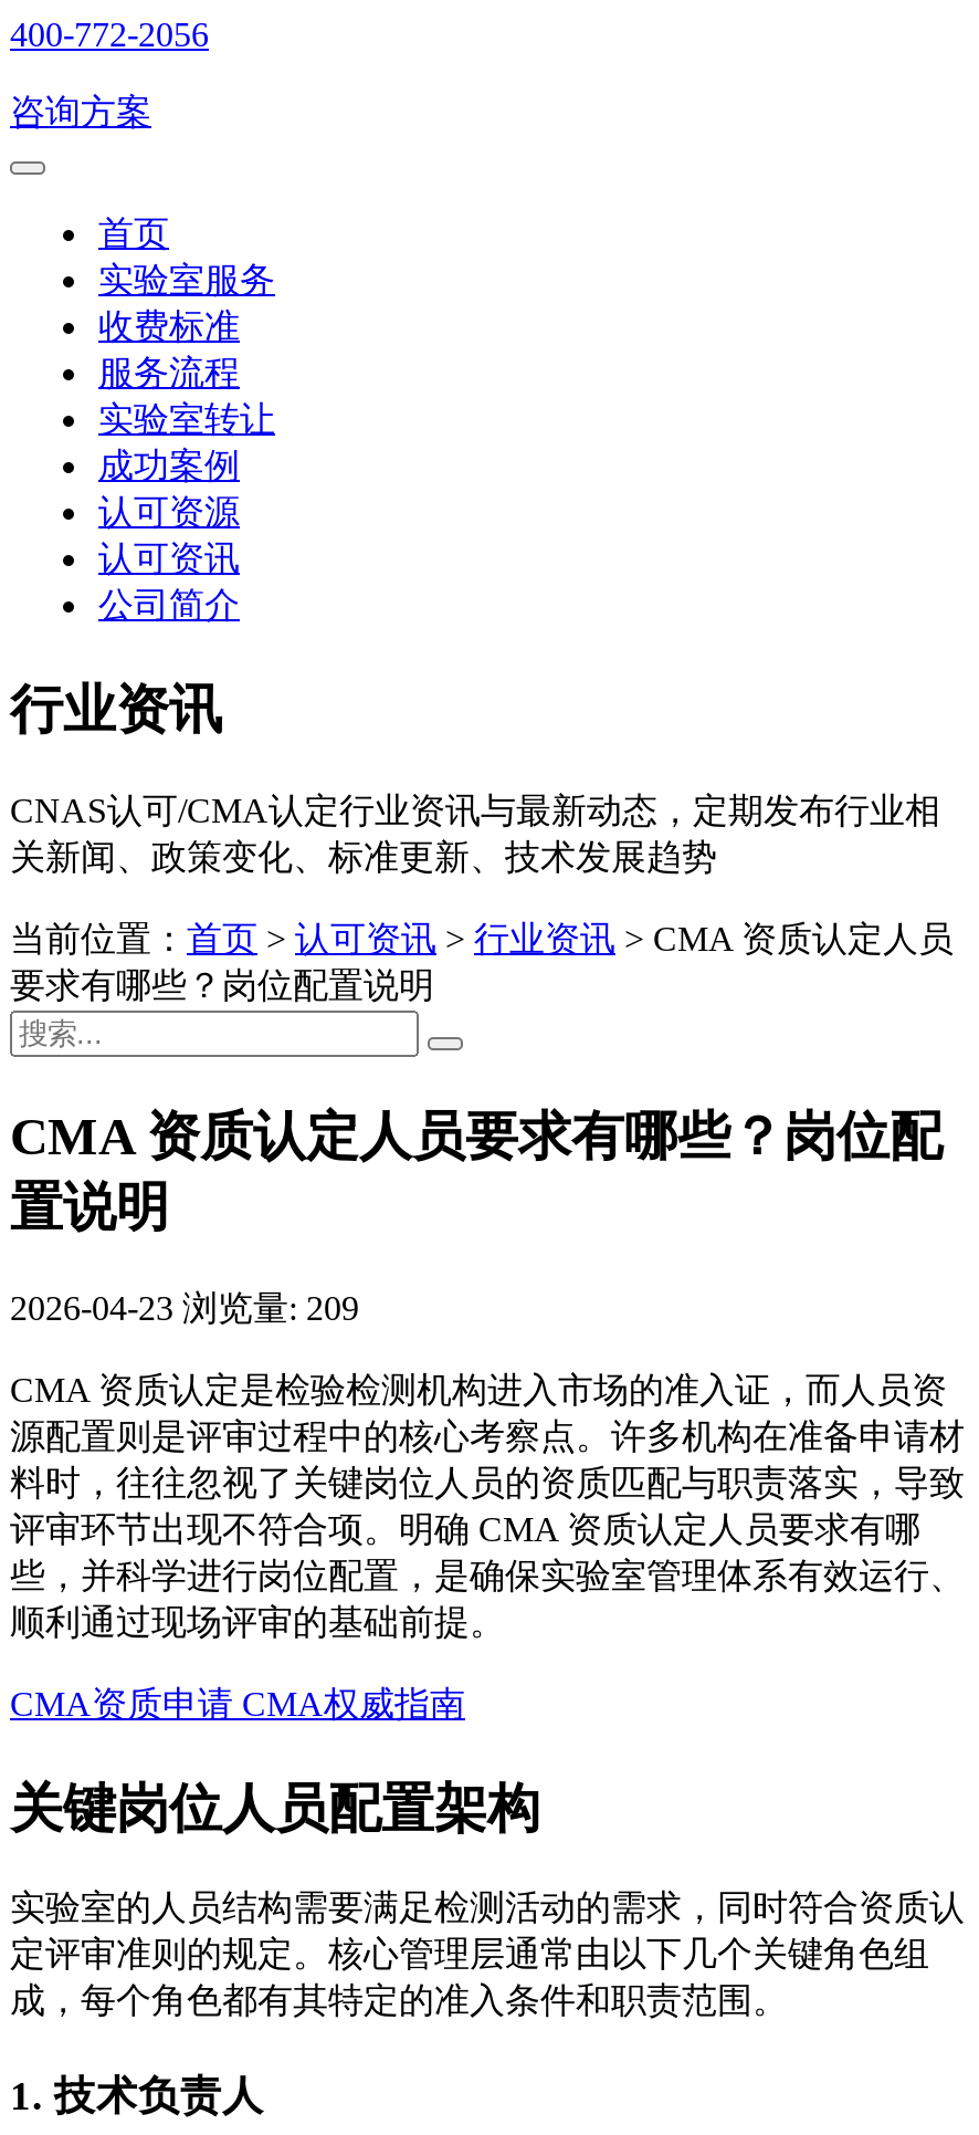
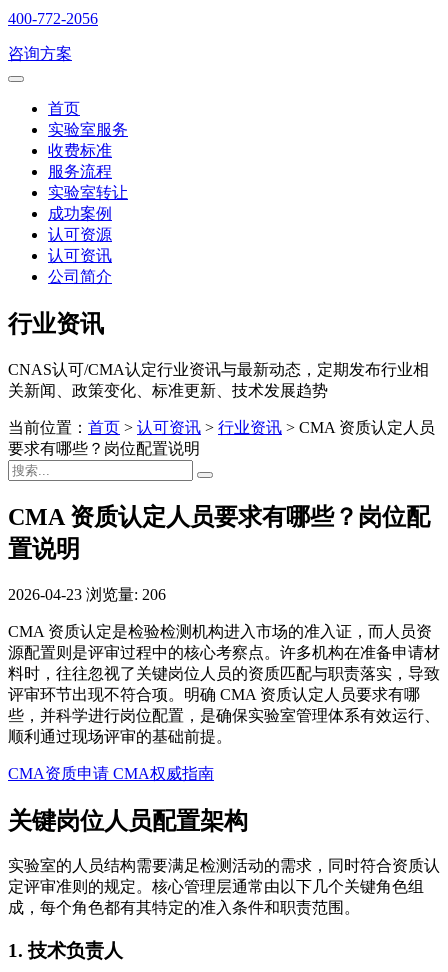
- 2026-04-23 浏览量: 209
+ 2026-04-23 浏览量: 206
